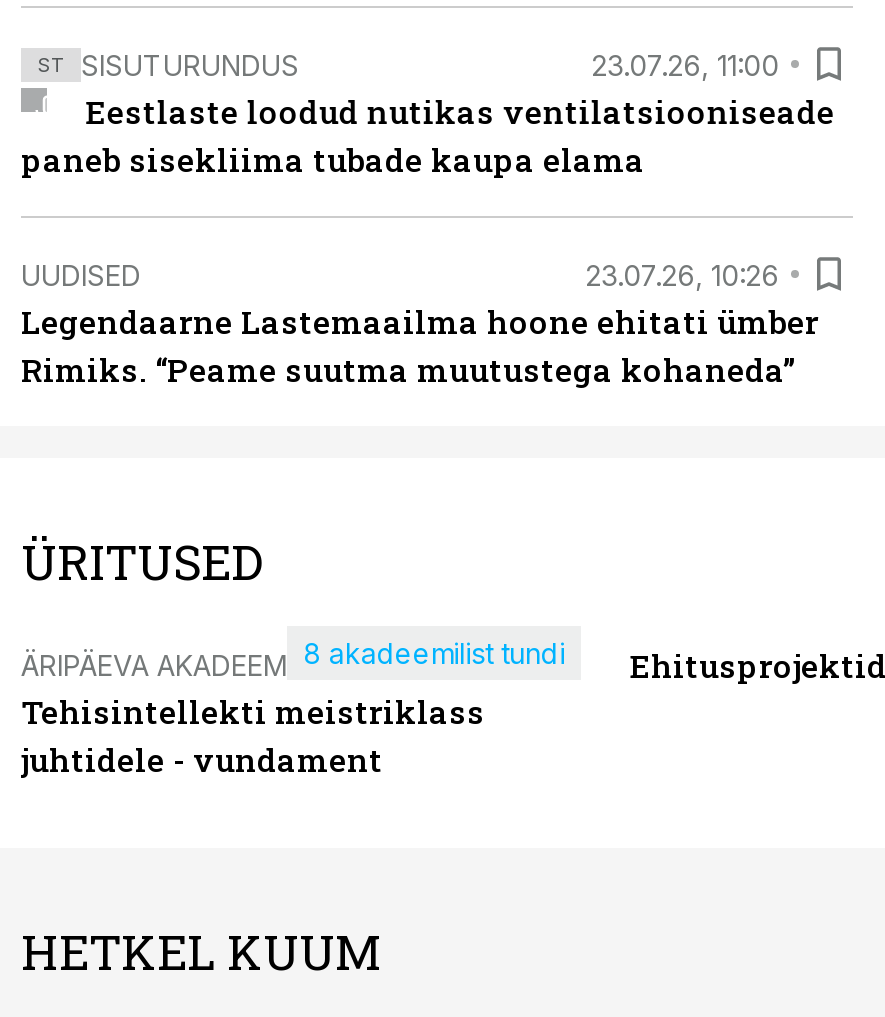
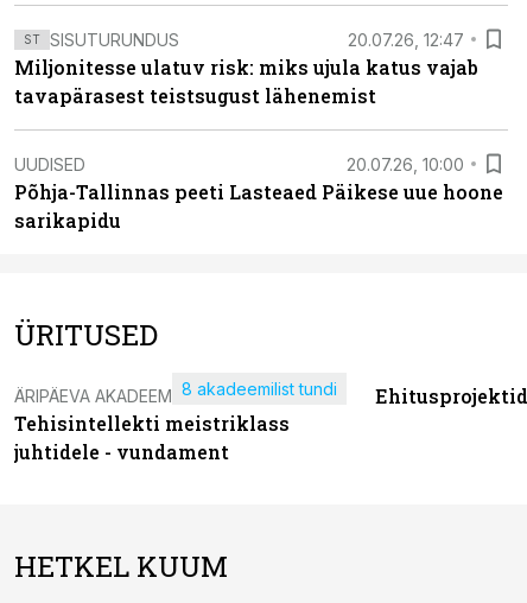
- 23.07.26, 11:00
- Eestlaste loodud nutikas ventilatsiooniseade
- paneb sisekliima tubade kaupa elama
+ 20.07.26, 12:47
+ Miljonitesse ulatuv risk: miks ujula katus vajab
+ tavapärasest teistsugust lähenemist

- 23.07.26, 10:26
- Legendaarne Lastemaailma hoone ehitati ümber
- Rimiks. “Peame suutma muutustega kohaneda”
+ 20.07.26, 10:00
+ Põhja-Tallinnas peeti Lasteaed Päikese uue hoone
+ sarikapidu
